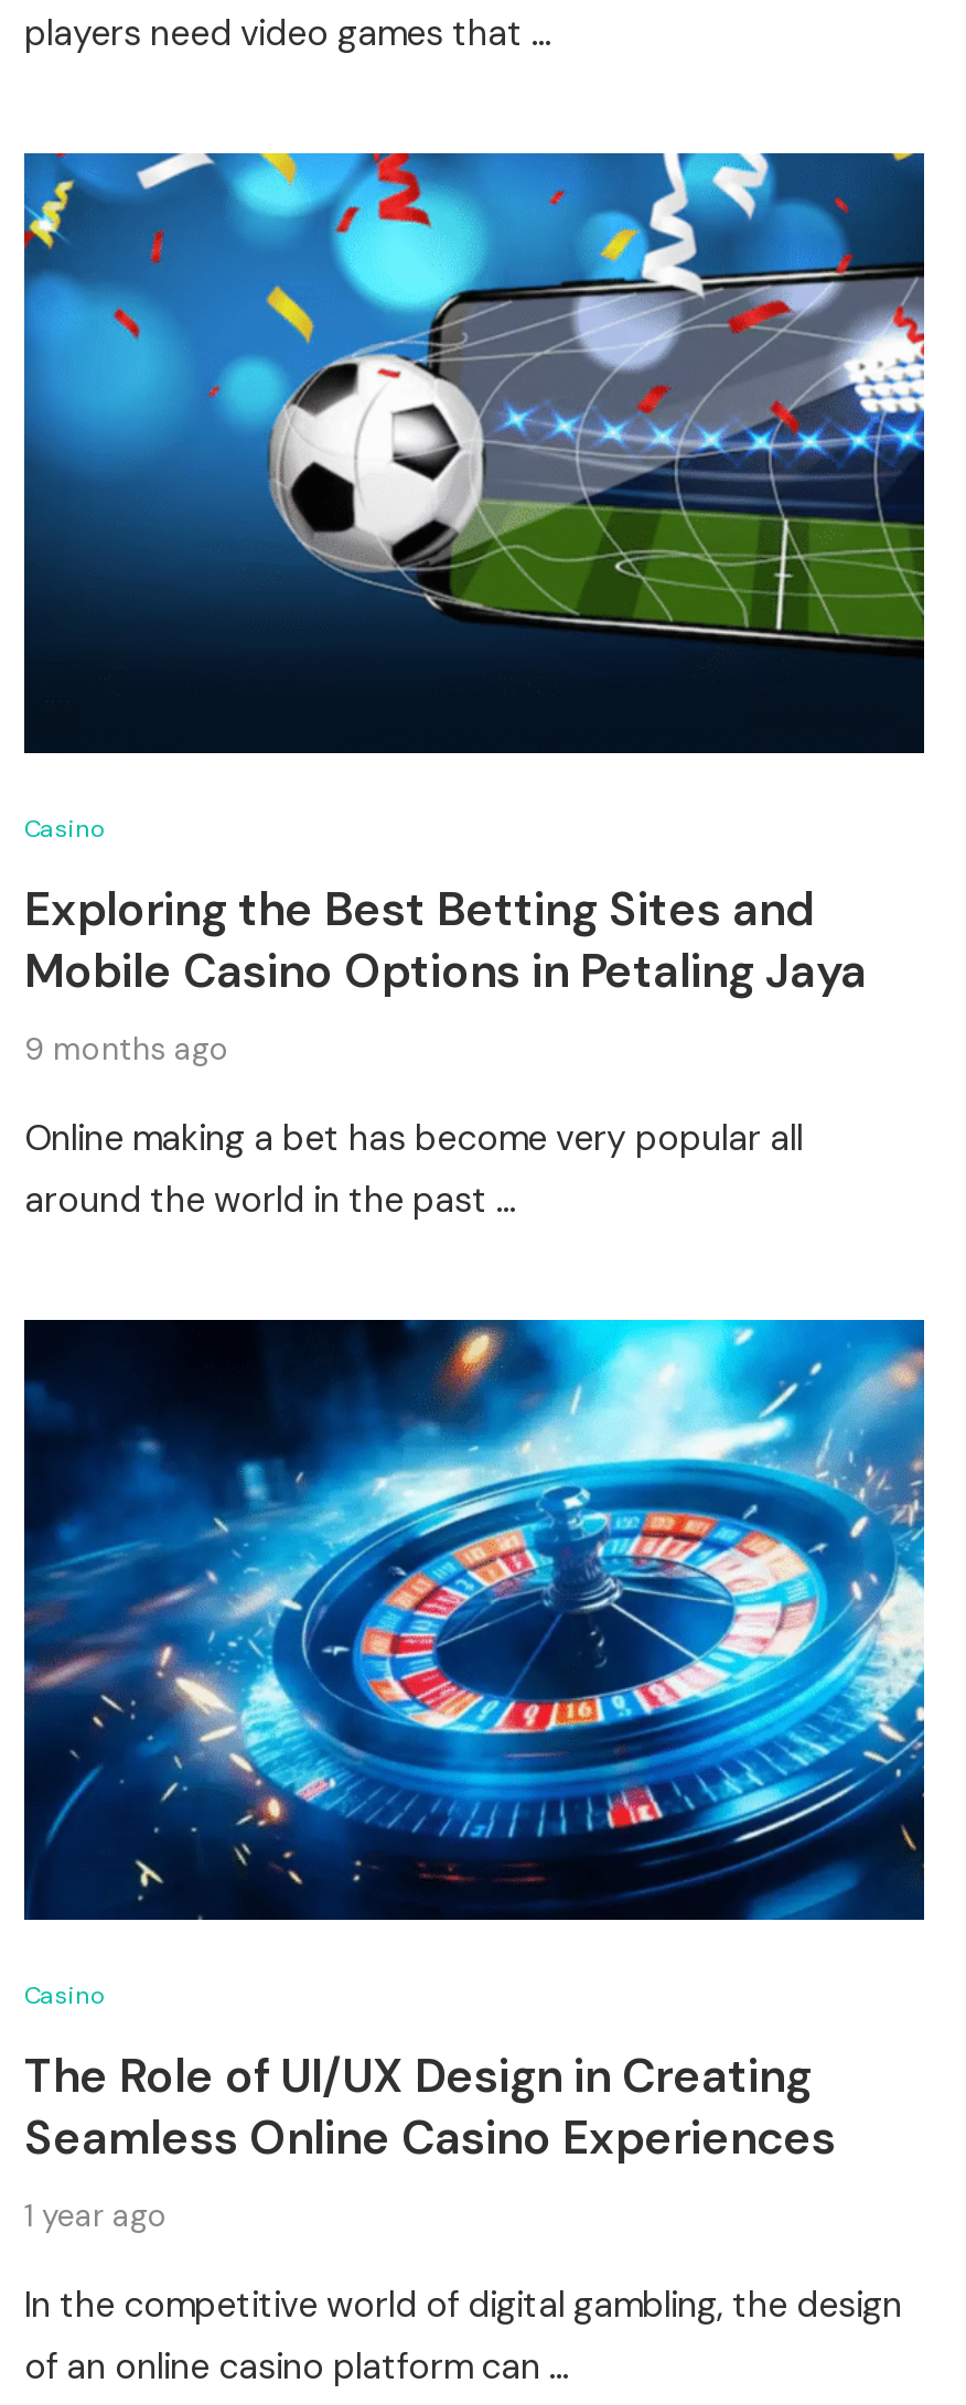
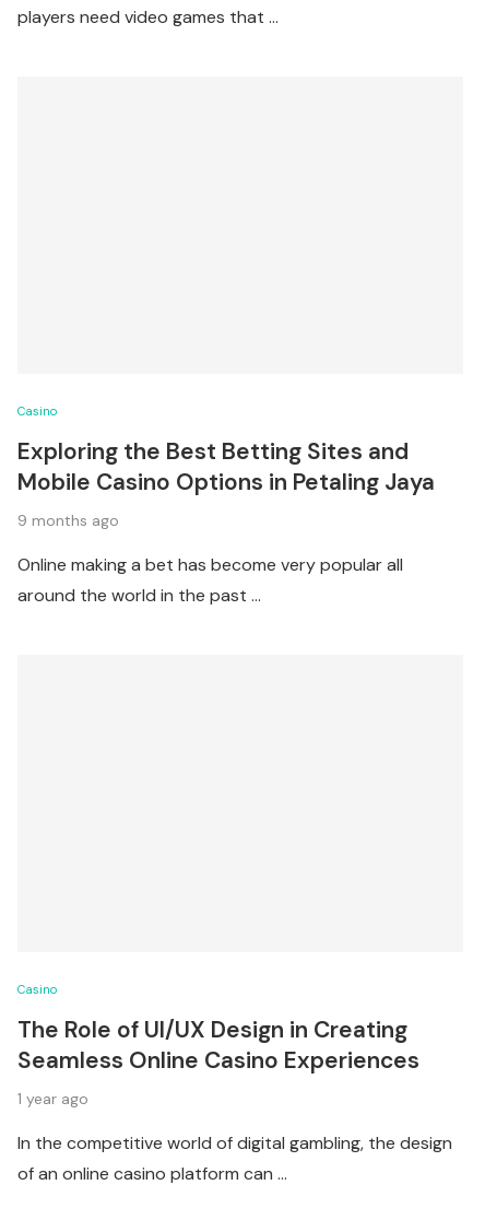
- [image]

- [image]
